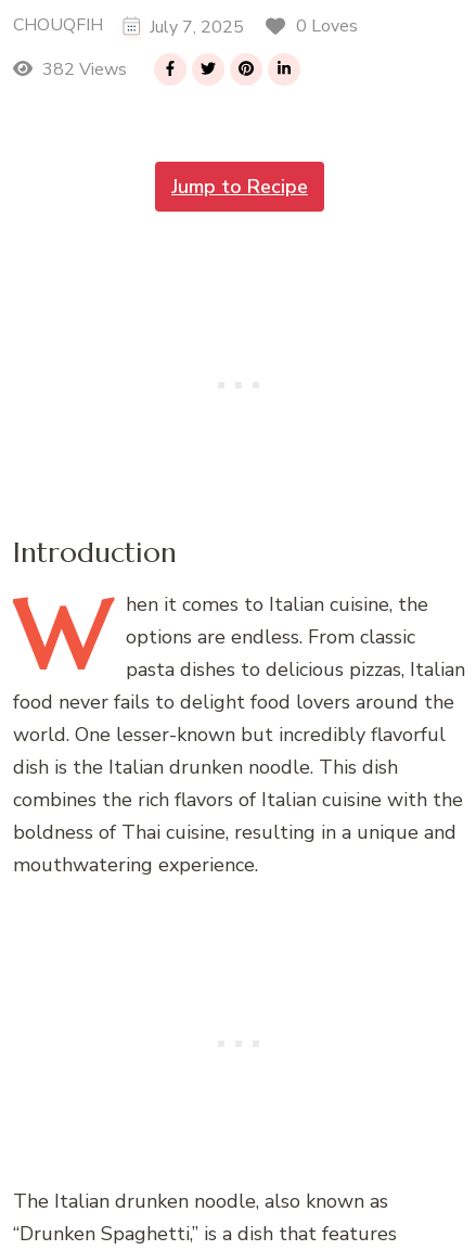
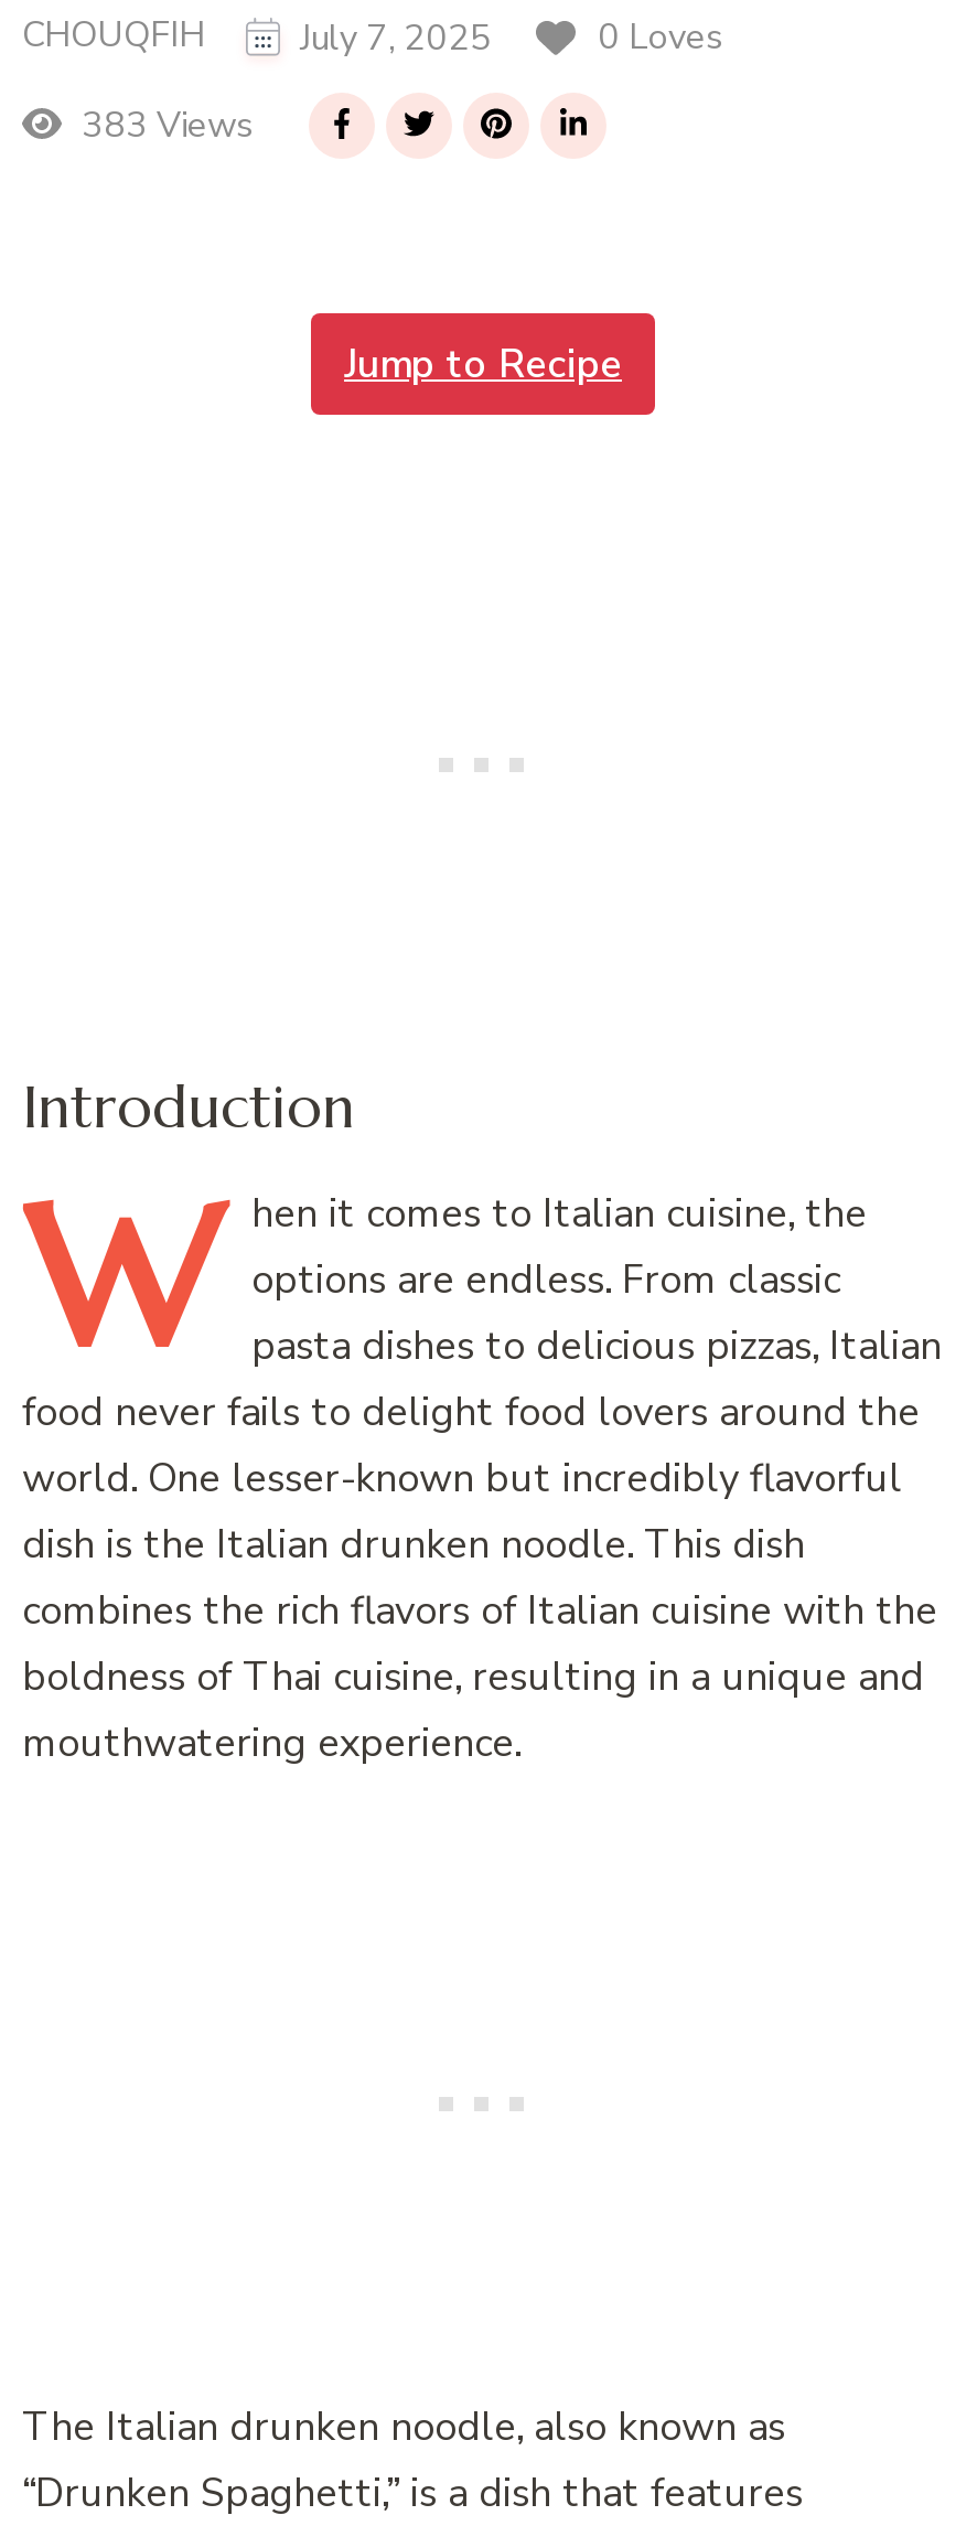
- 382 Views
+ 383 Views
